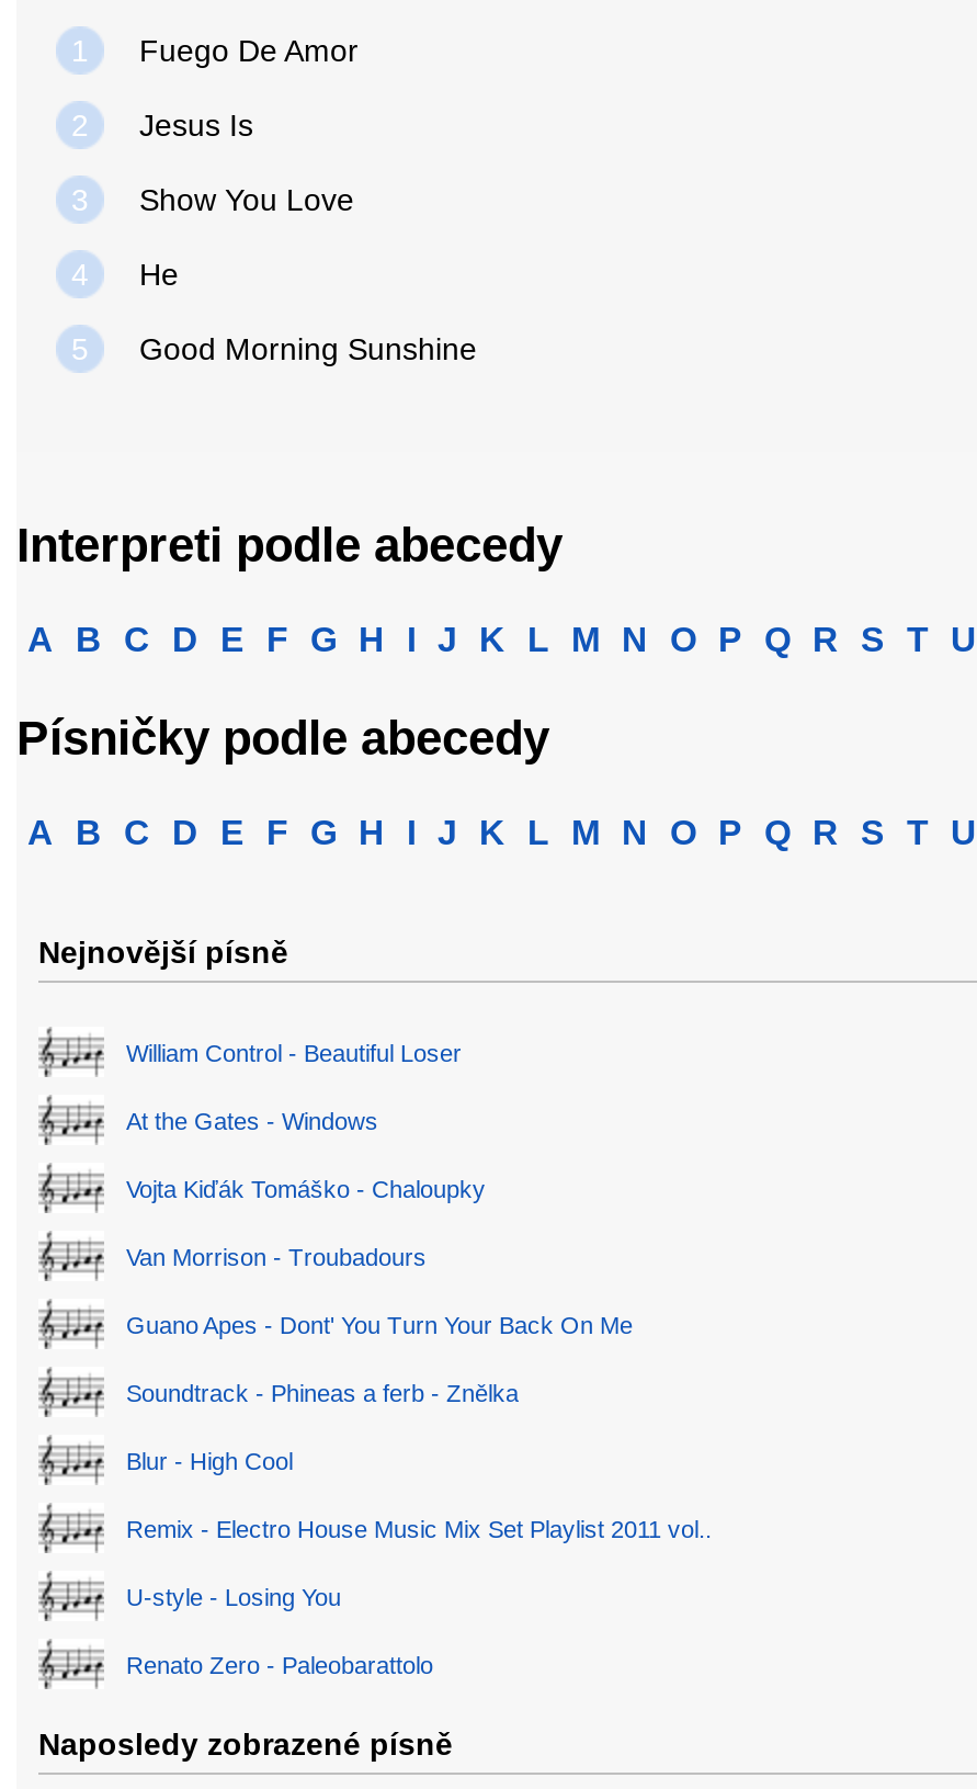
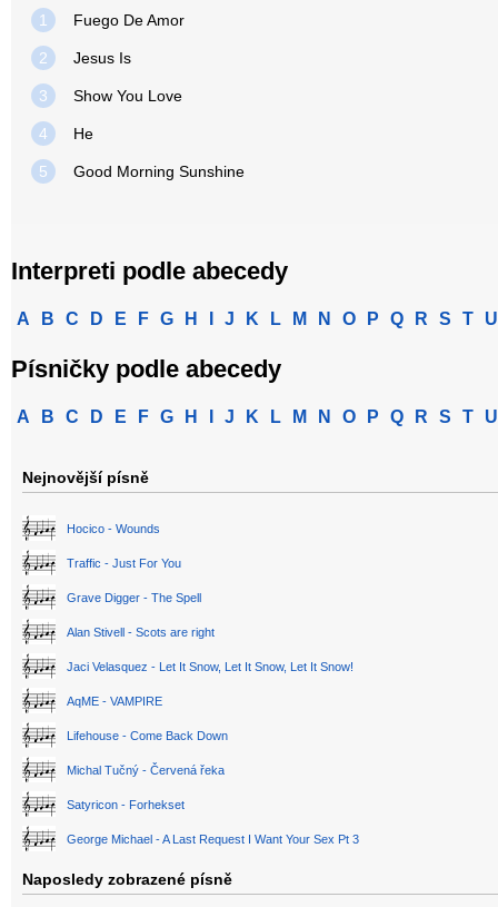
- William Control - Beautiful Loser
+ Hocico - Wounds

- At the Gates - Windows
+ Traffic - Just For You

- Vojta Kiďák Tomáško - Chaloupky
+ Grave Digger - The Spell

- Van Morrison - Troubadours
+ Alan Stivell - Scots are right

- Guano Apes - Dont' You Turn Your Back On Me
+ Jaci Velasquez - Let It Snow, Let It Snow, Let It Snow!

- Soundtrack - Phineas a ferb - Znělka
+ AqME - VAMPIRE

- Blur - High Cool
+ Lifehouse - Come Back Down

- Remix - Electro House Music Mix Set Playlist 2011 vol..
+ Michal Tučný - Červená řeka

- U-style - Losing You
+ Satyricon - Forhekset

- Renato Zero - Paleobarattolo
+ George Michael - A Last Request I Want Your Sex Pt 3
